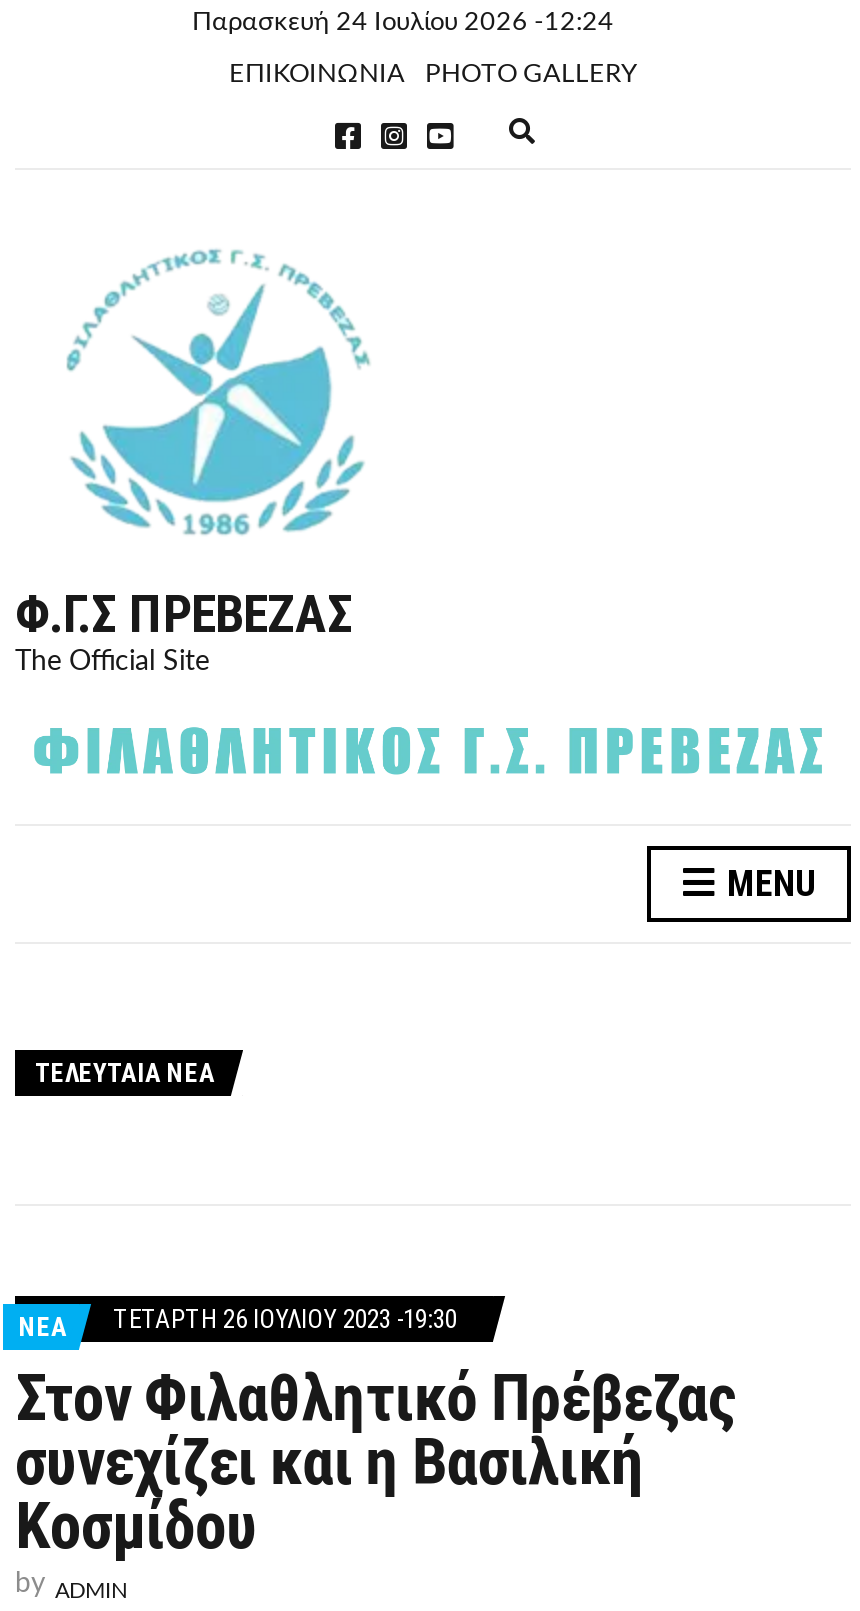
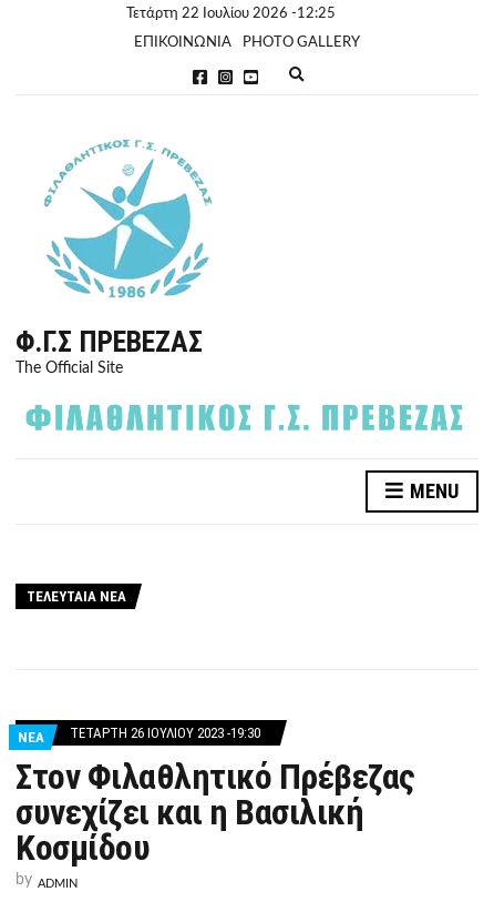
- Παρασκευή 24 Ιουλίου 2026 -12:24
+ Τετάρτη 22 Ιουλίου 2026 -12:25
